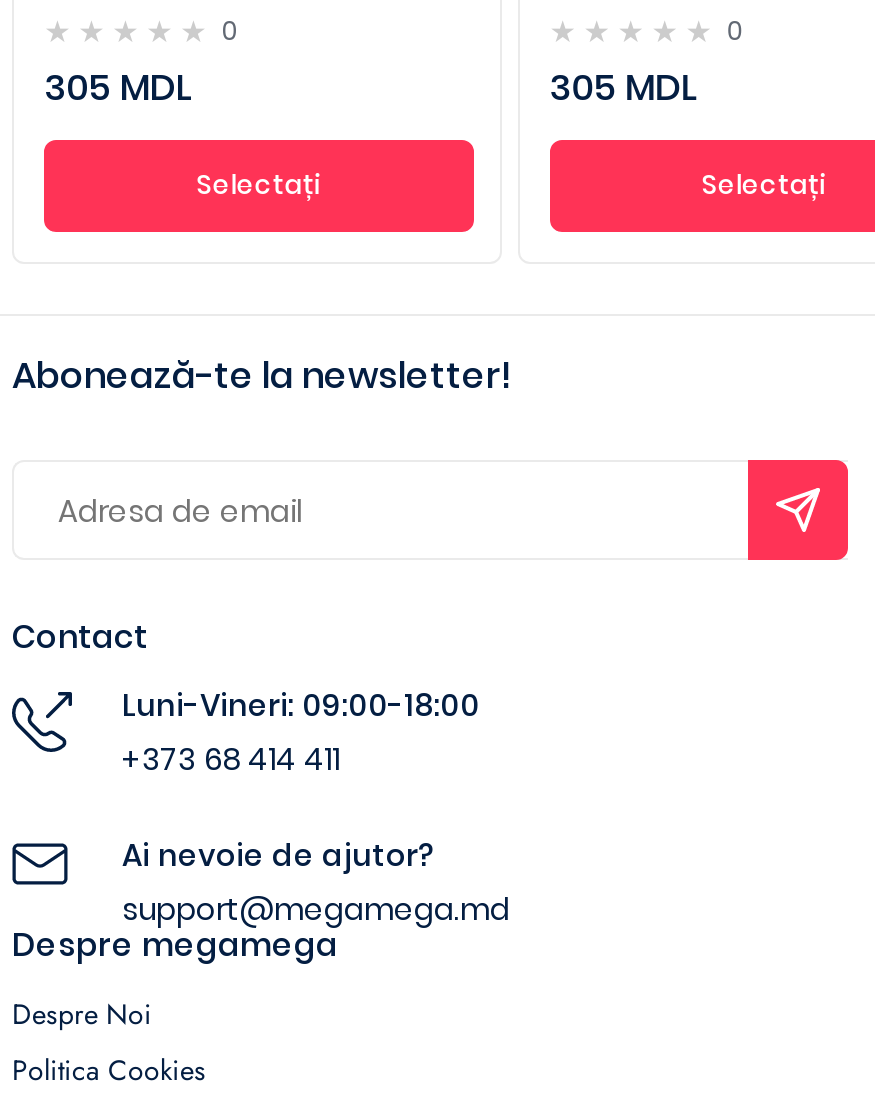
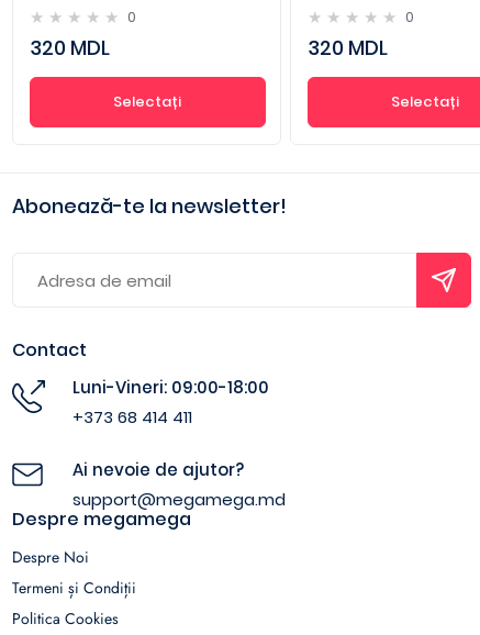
- 305 MDL
+ 320 MDL

- 305 MDL
+ 320 MDL

+ Termeni și Condiții
